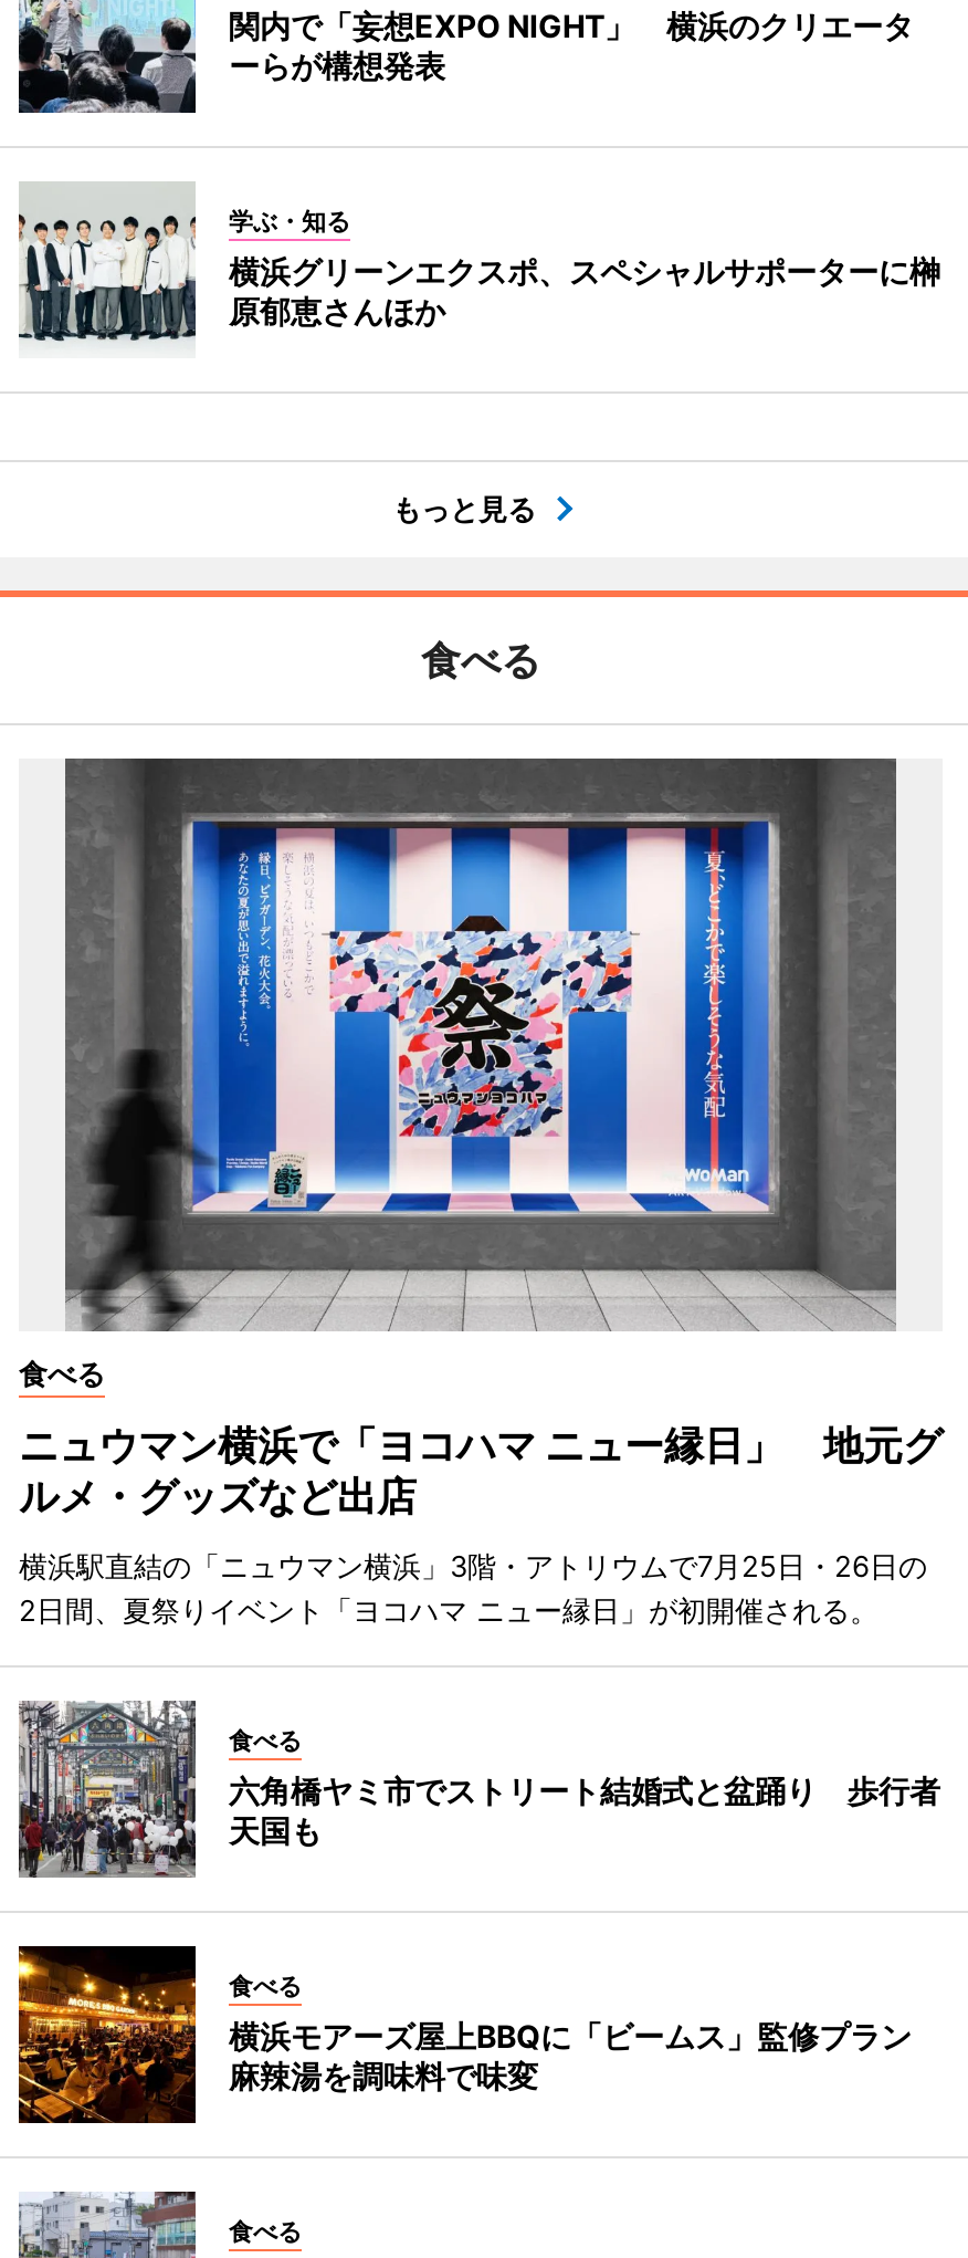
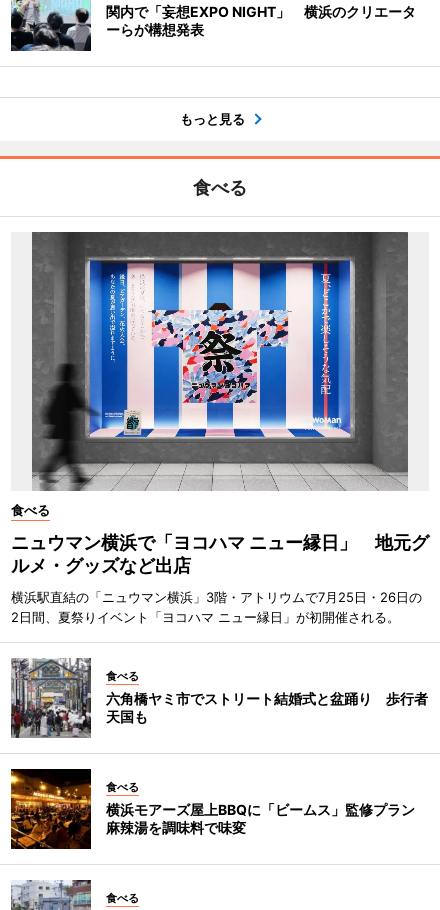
- [image]
- 学ぶ・知る
- 横浜グリーンエクスポ、スペシャルサポーターに榊
- 原郁恵さんほか
